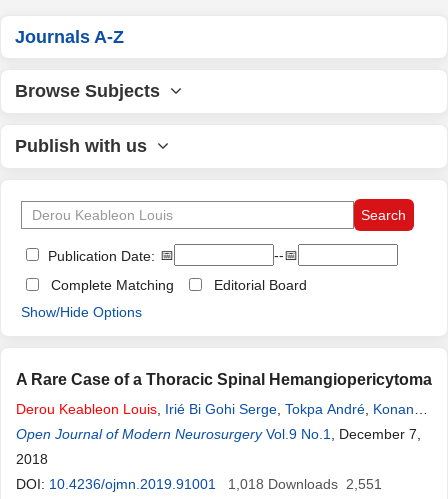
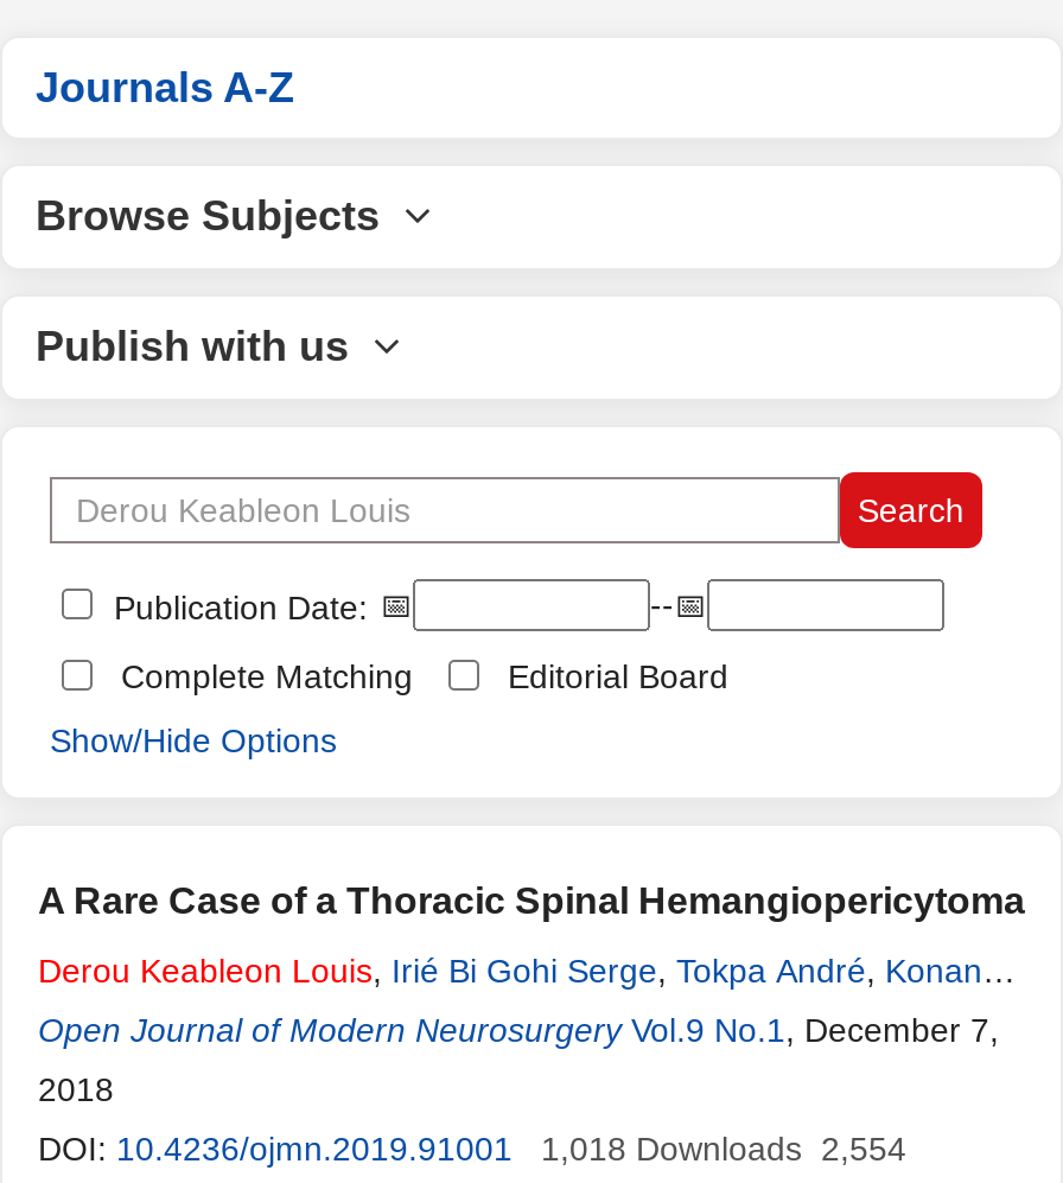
- DOI: 10.4236/ojmn.2019.91001 1,018 Downloads 2,551
+ DOI: 10.4236/ojmn.2019.91001 1,018 Downloads 2,554
